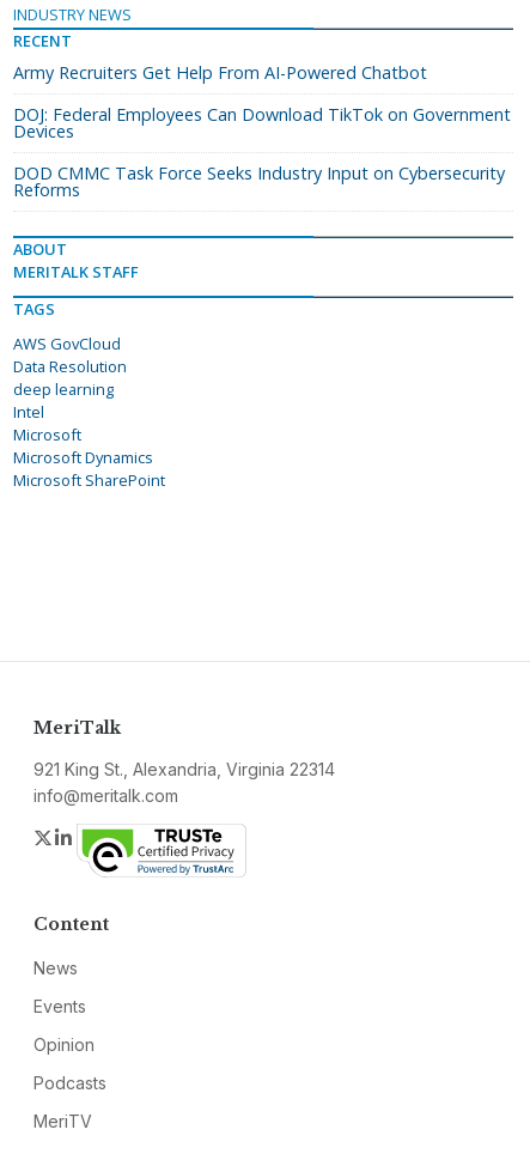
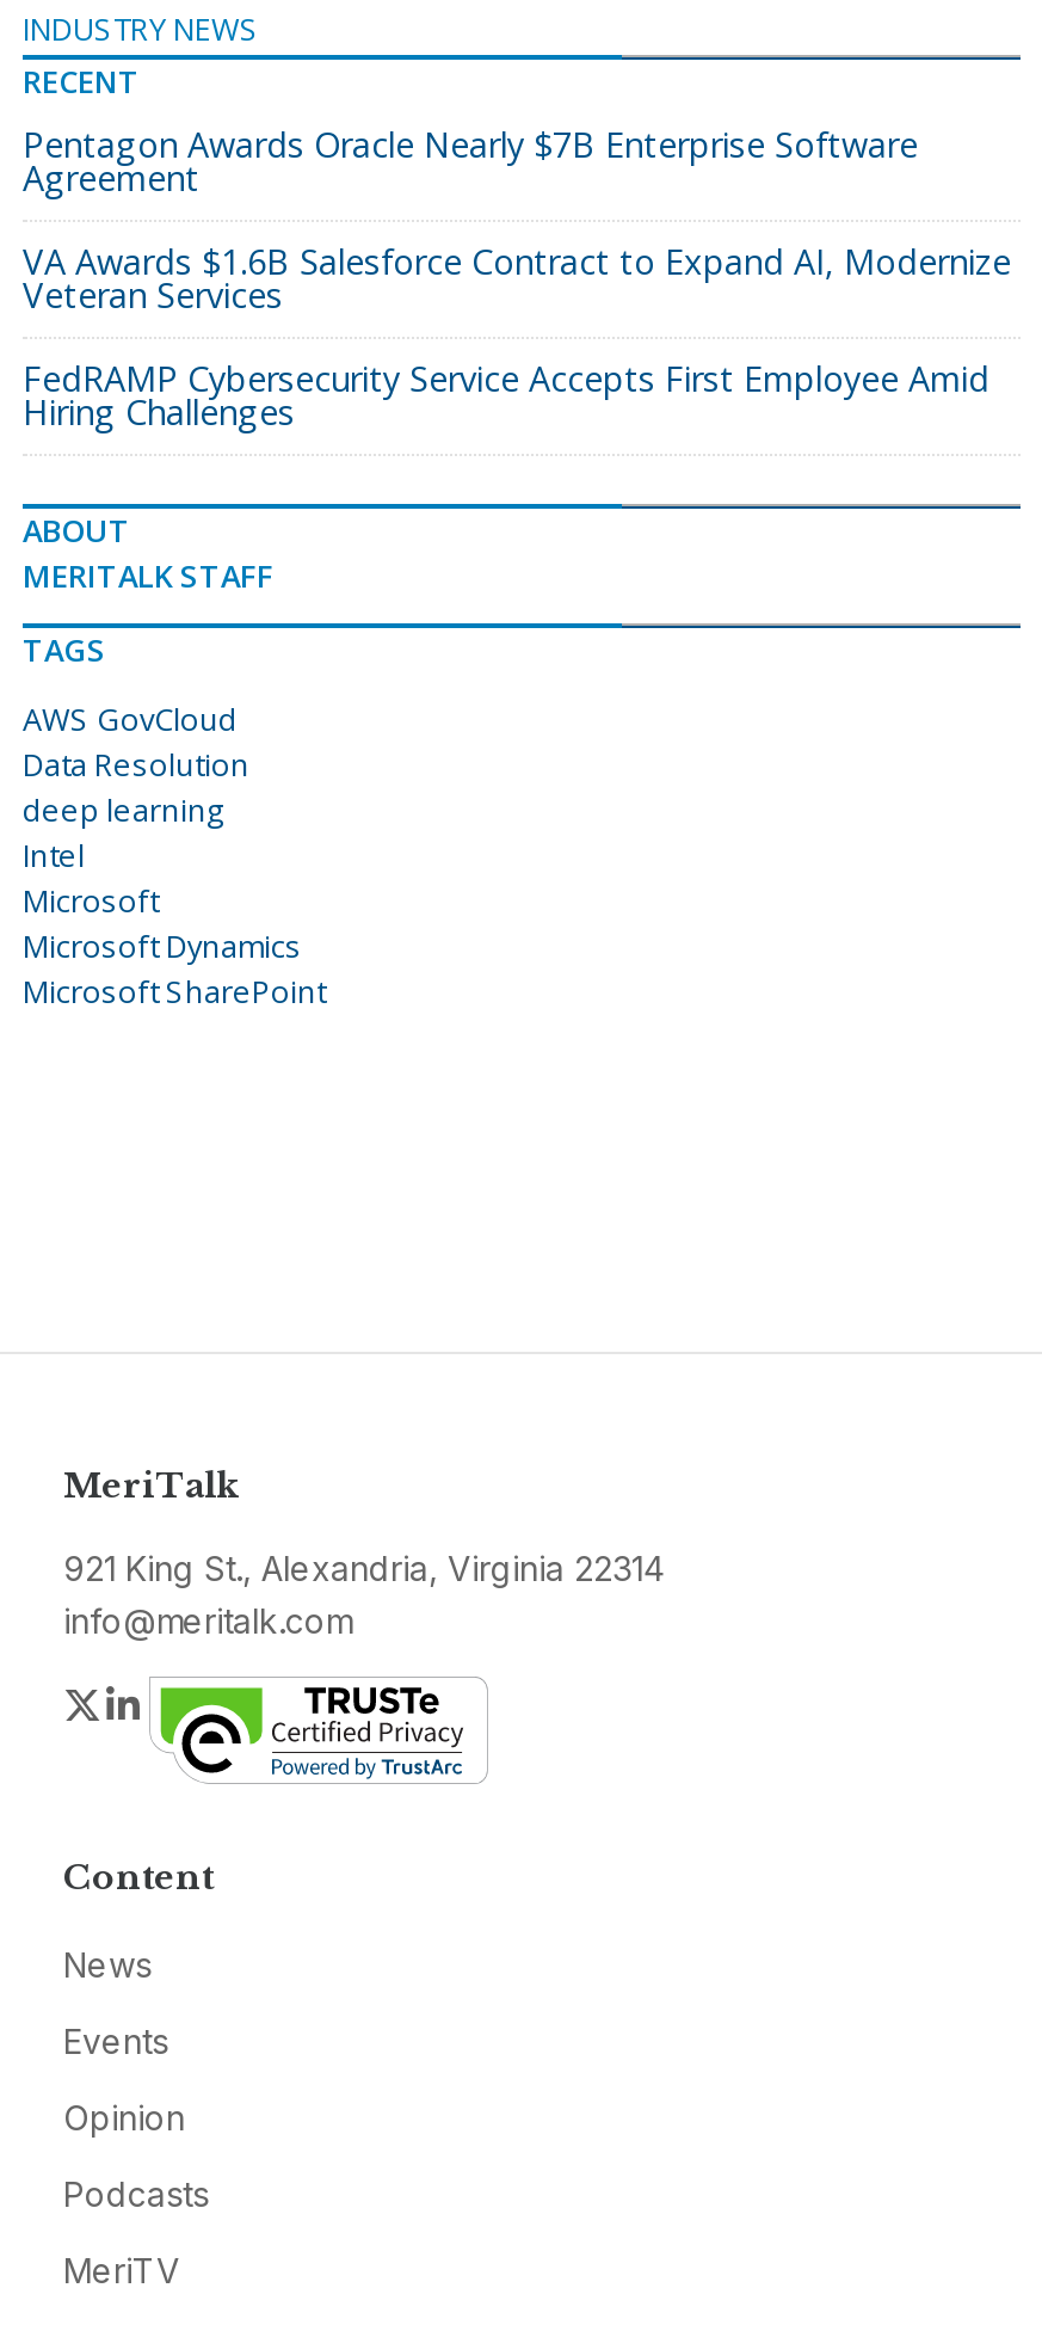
- Army Recruiters Get Help From AI-Powered Chatbot
+ Pentagon Awards Oracle Nearly $7B Enterprise Software
+ Agreement

- DOJ: Federal Employees Can Download TikTok on Government
- Devices
+ VA Awards $1.6B Salesforce Contract to Expand AI, Modernize
+ Veteran Services

- DOD CMMC Task Force Seeks Industry Input on Cybersecurity
- Reforms
+ FedRAMP Cybersecurity Service Accepts First Employee Amid
+ Hiring Challenges
